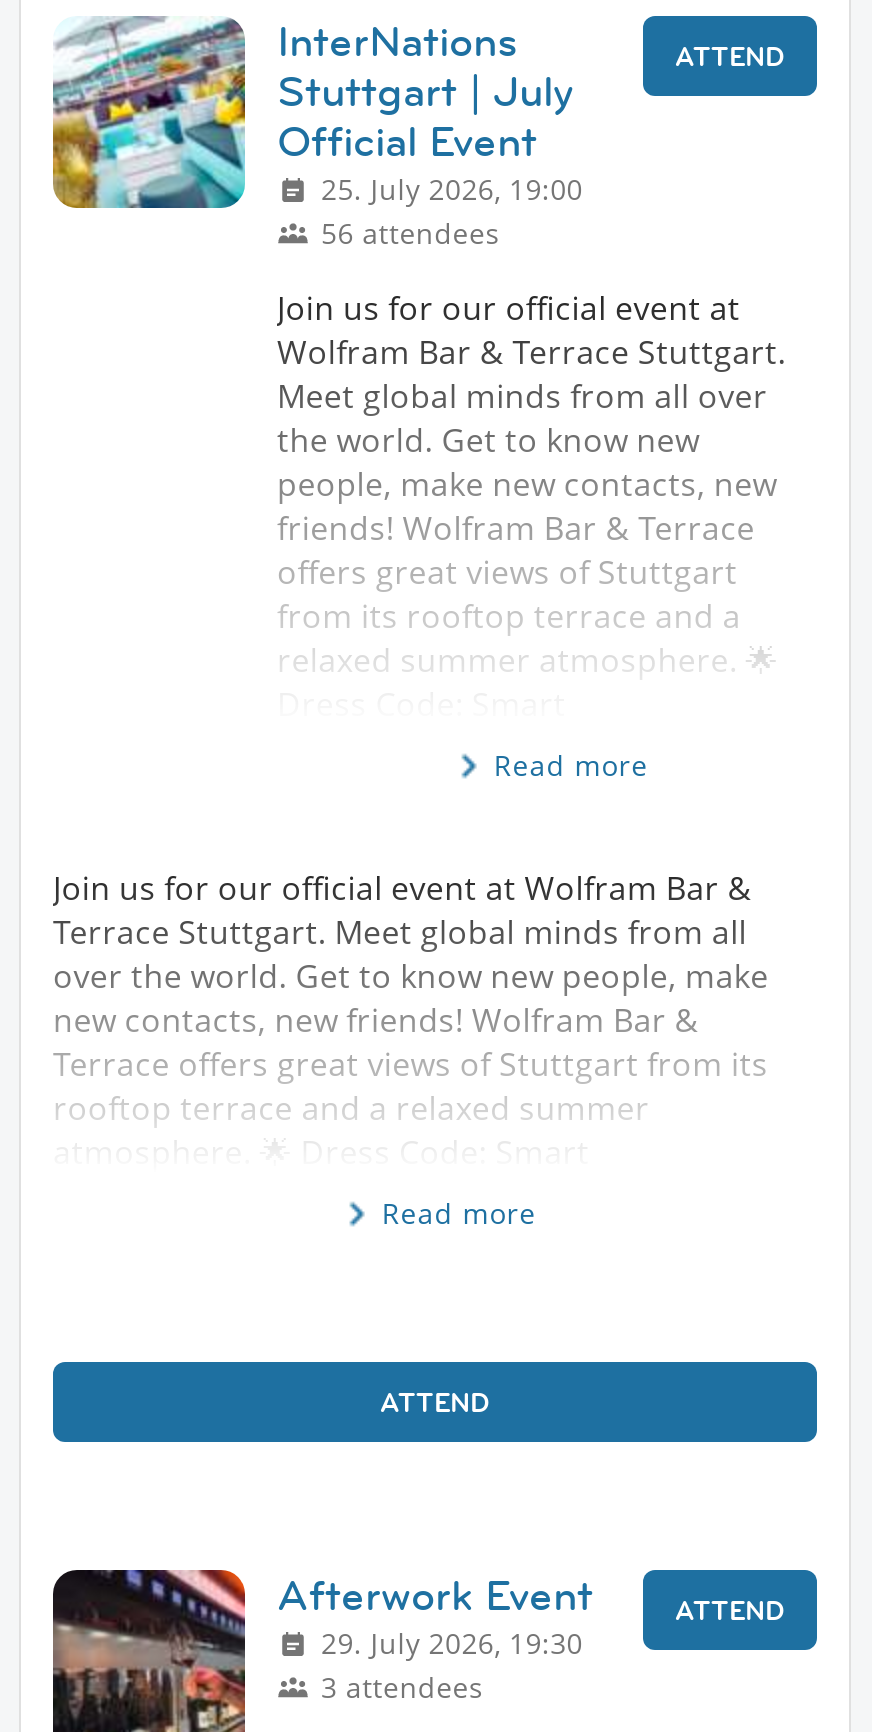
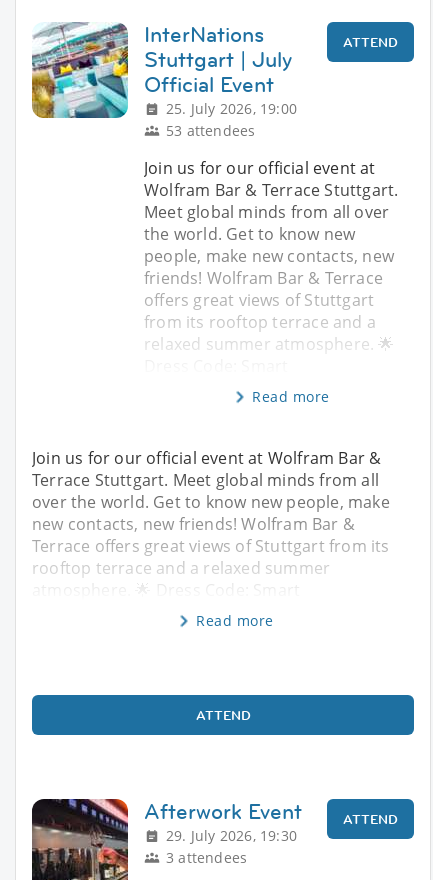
- 56 attendees
+ 53 attendees
